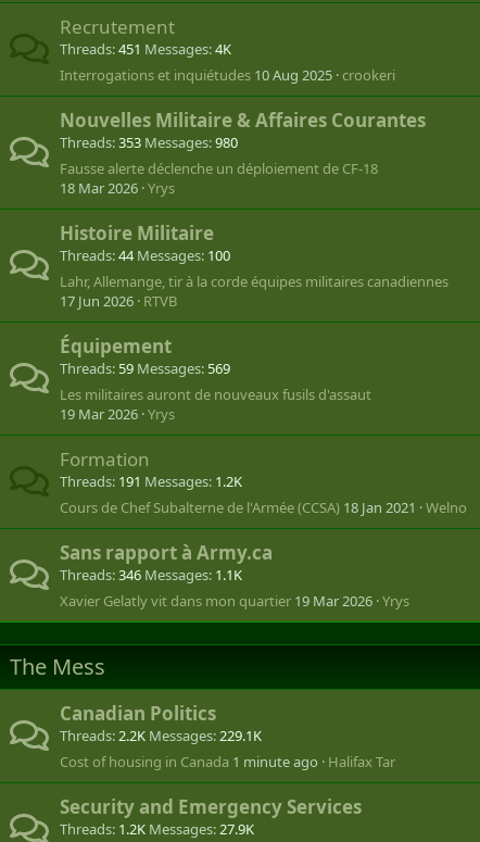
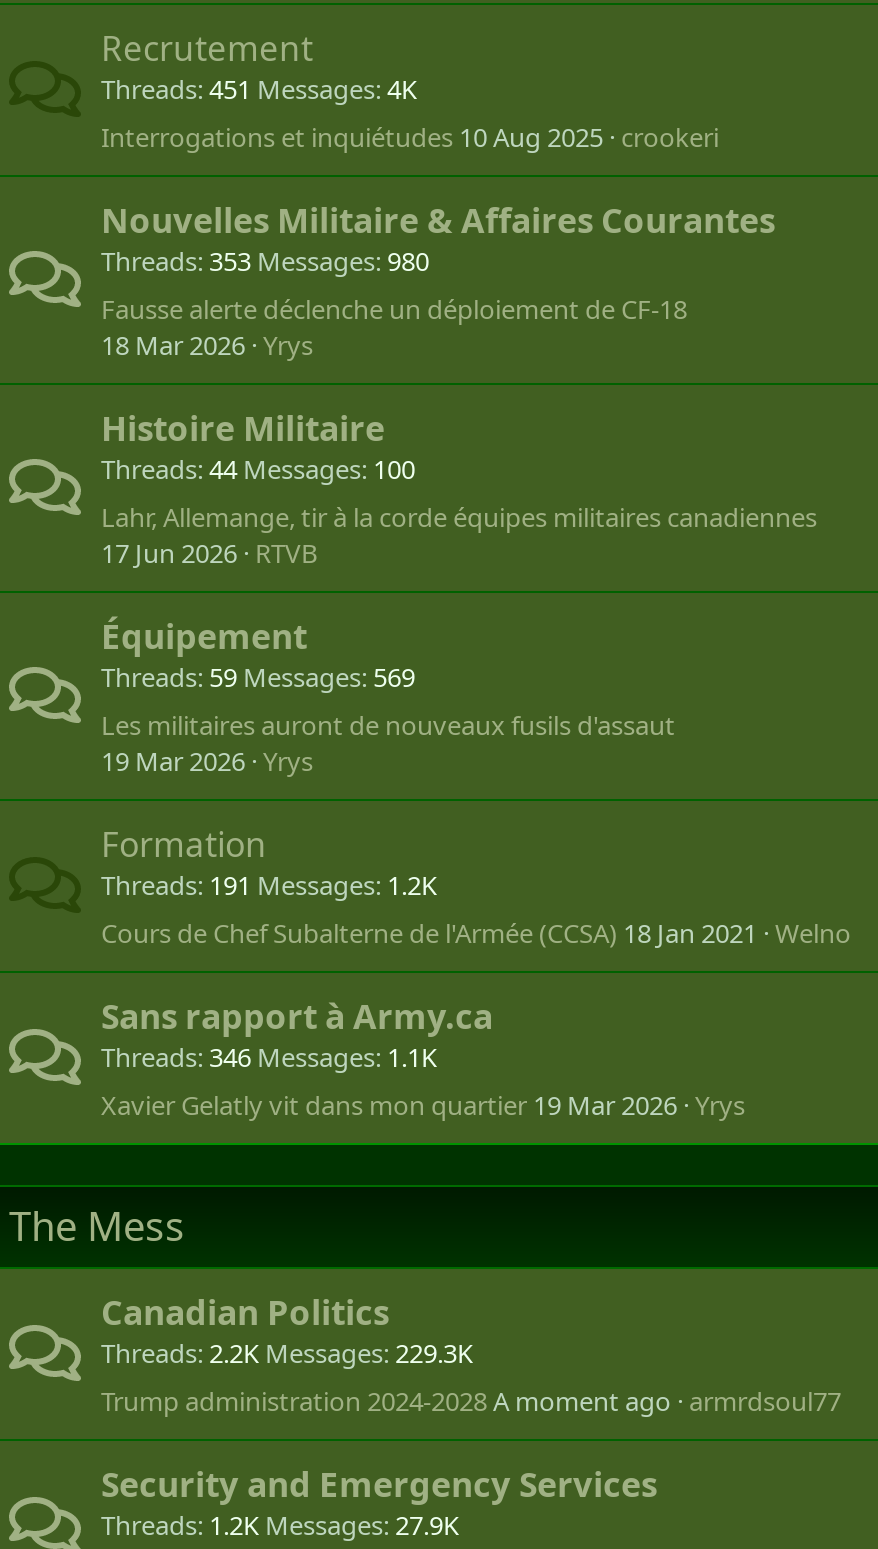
- Threads 2.2K Messages 229.1K
- Cost of housing in Canada 1 minute ago Halifax Tar
+ Threads 2.2K Messages 229.3K
+ Trump administration 2024-2028 A moment ago armrdsoul77
